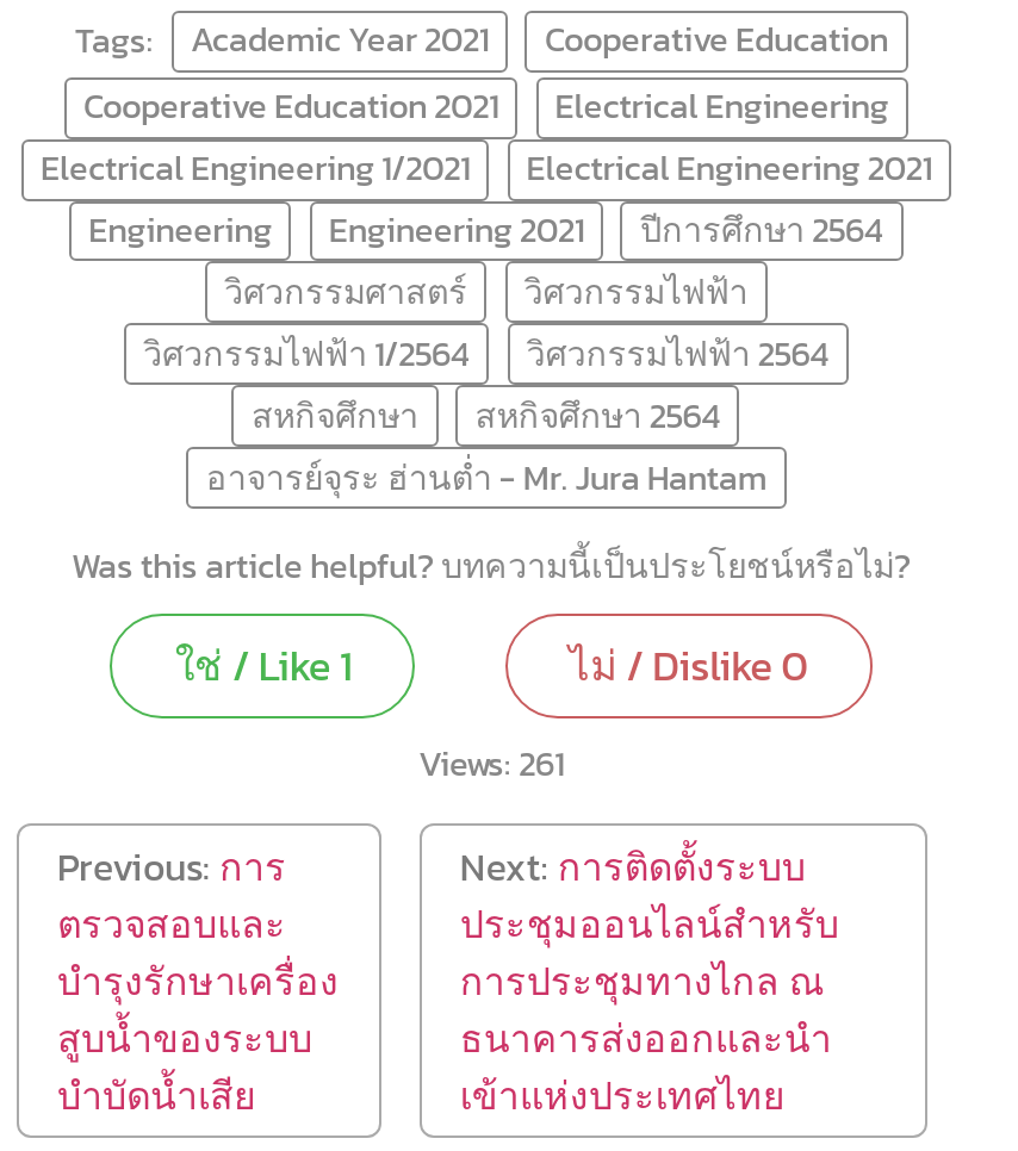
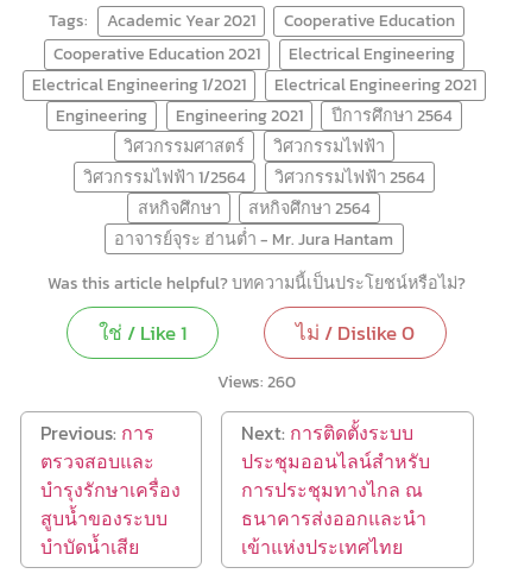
- Views: 261
+ Views: 260
